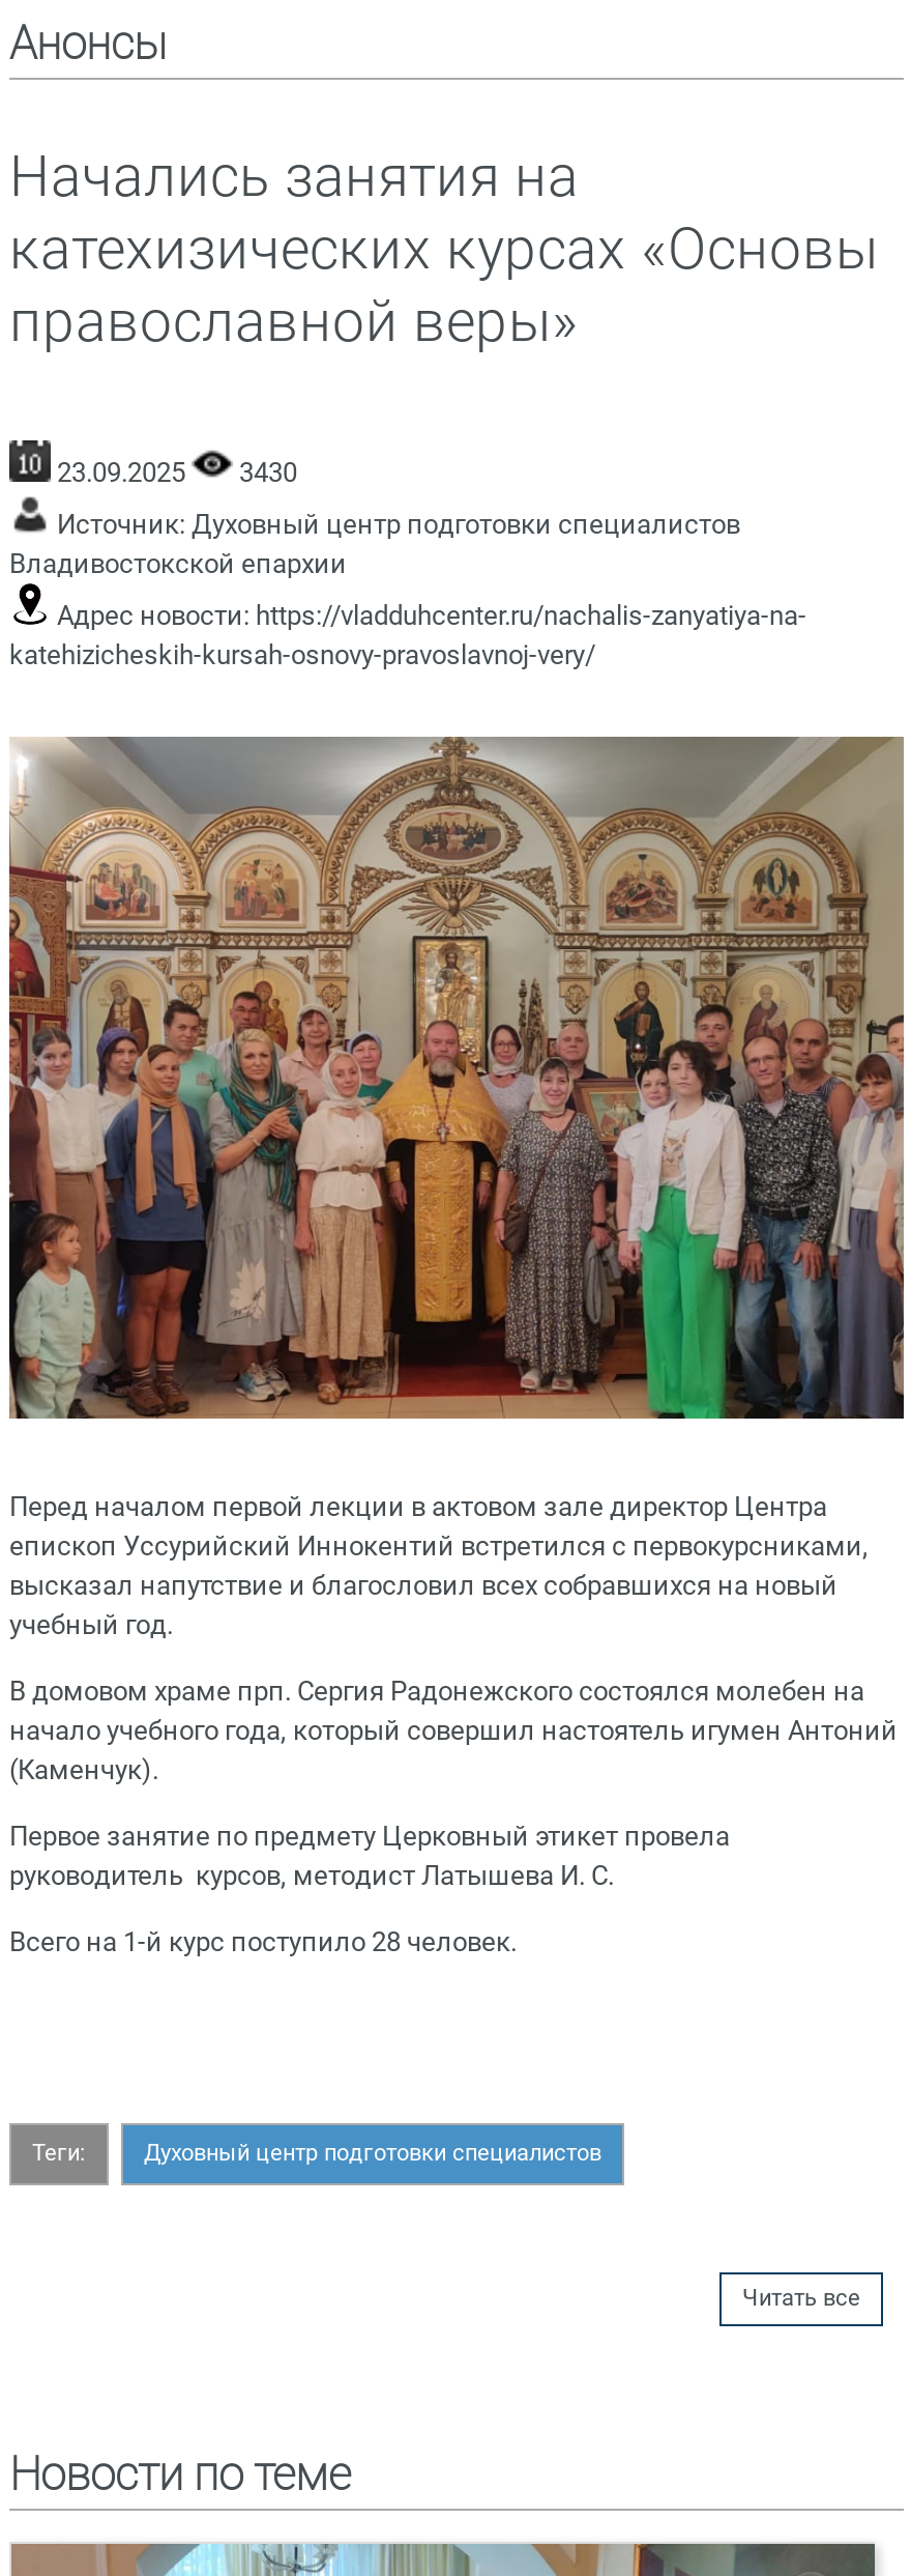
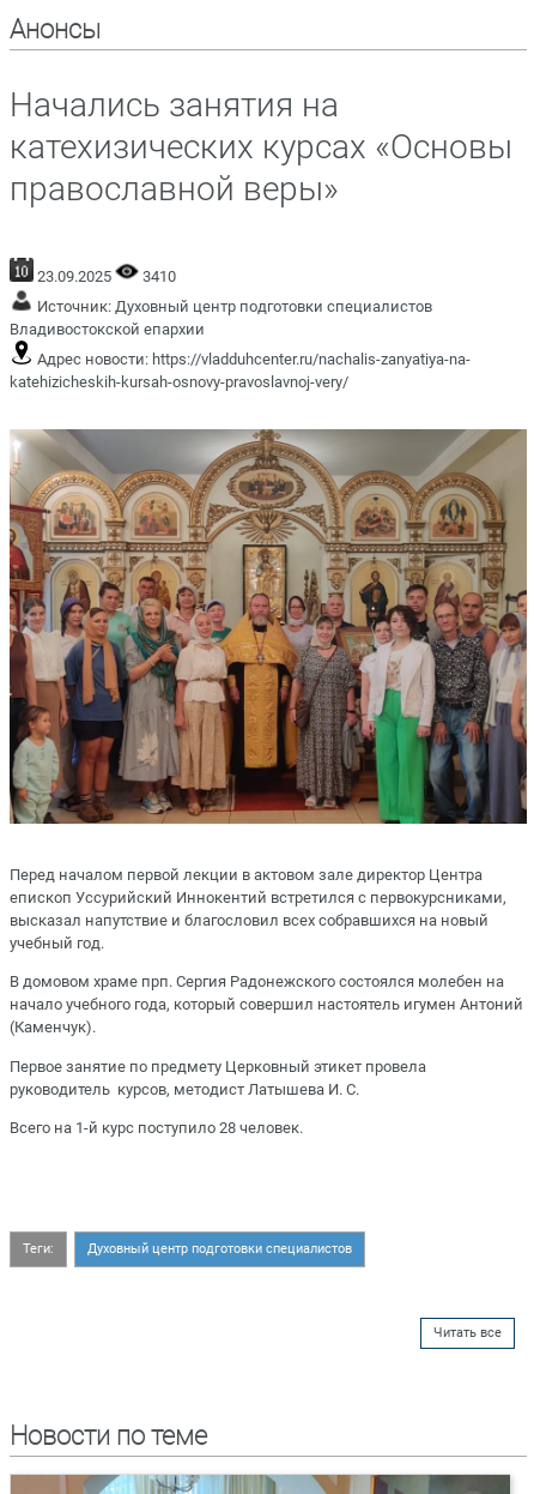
- 23.09.2025 3430
+ 23.09.2025 3410
